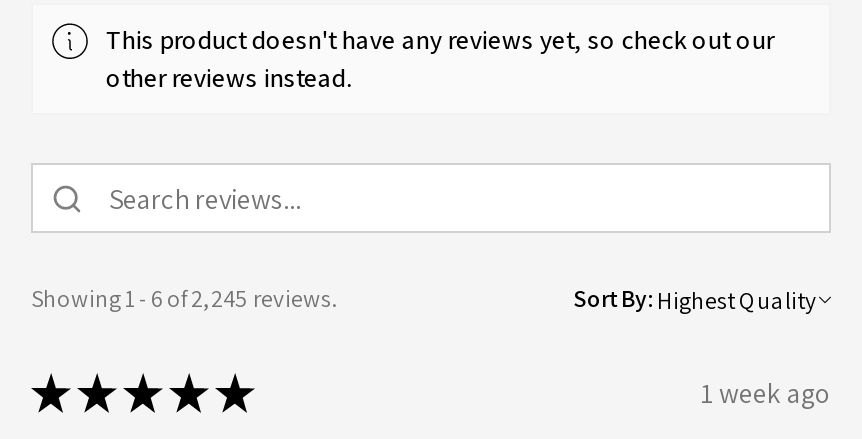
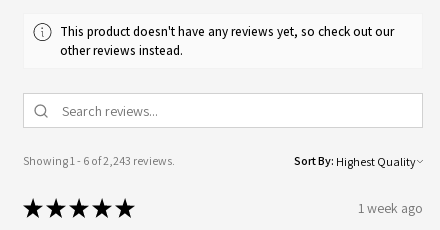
- Showing 1 - 6 of 2,245 reviews.
+ Showing 1 - 6 of 2,243 reviews.
